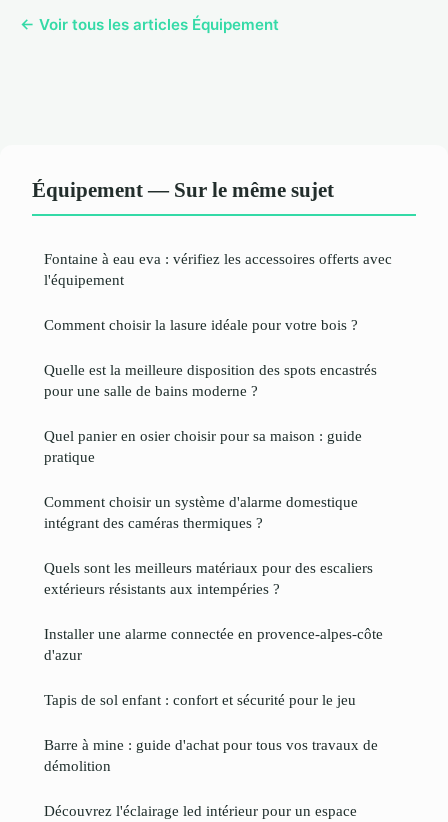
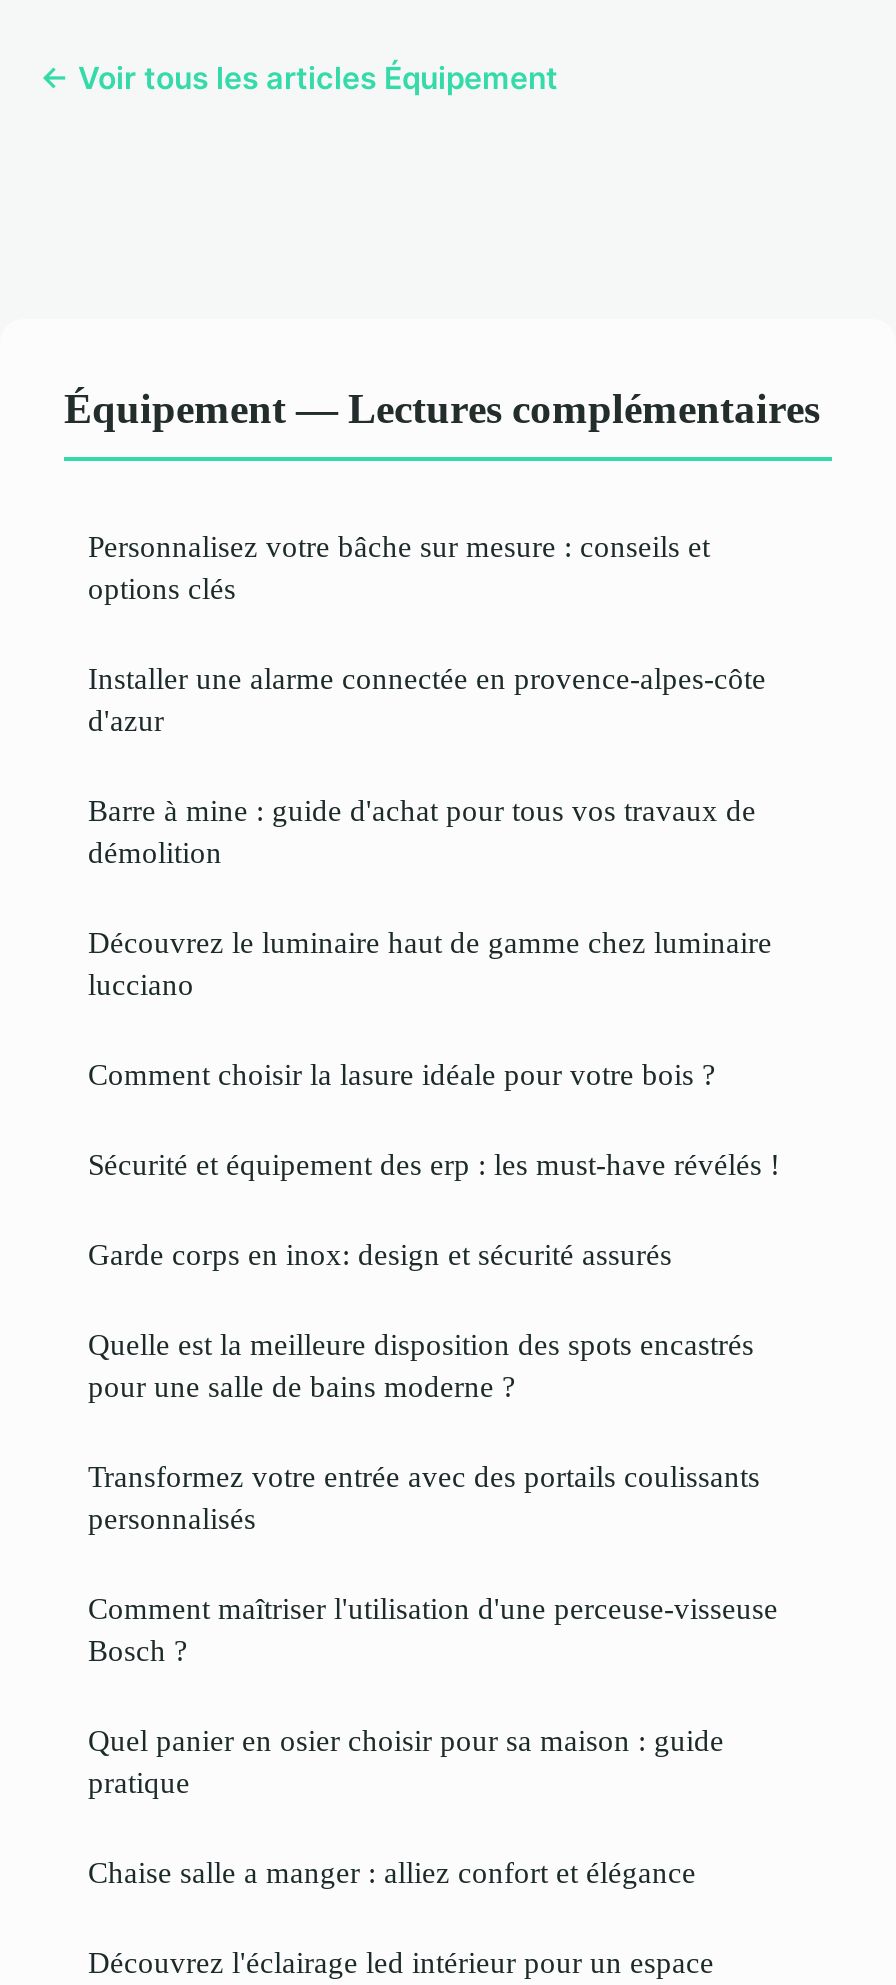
- Équipement — Sur le même sujet
- Fontaine à eau eva : vérifiez les accessoires offerts avec
- l'équipement
+ Équipement — Lectures complémentaires
+ Personnalisez votre bâche sur mesure : conseils et
+ options clés
+ Découvrez le luminaire haut de gamme chez luminaire
+ lucciano

moved down: Comment choisir la lasure idéale pour votre bois ?

+ Sécurité et équipement des erp : les must-have révélés !
+ Garde corps en inox: design et sécurité assurés

moved down: Quelle est la meilleure disposition des spots encastrés | pour une salle de bains moderne ?

+ Transformez votre entrée avec des portails coulissants
+ personnalisés
+ Comment maîtriser l'utilisation d'une perceuse-visseuse
+ Bosch ?

moved down: Quel panier en osier choisir pour sa maison : guide | pratique

- Comment choisir un système d'alarme domestique
- intégrant des caméras thermiques ?
- Quels sont les meilleurs matériaux pour des escaliers
- extérieurs résistants aux intempéries ?
- Tapis de sol enfant : confort et sécurité pour le jeu
+ Chaise salle a manger : alliez confort et élégance

moved up: Installer une alarme connectée en provence-alpes-côte | d'azur

moved up: Barre à mine : guide d'achat pour tous vos travaux de | démolition
